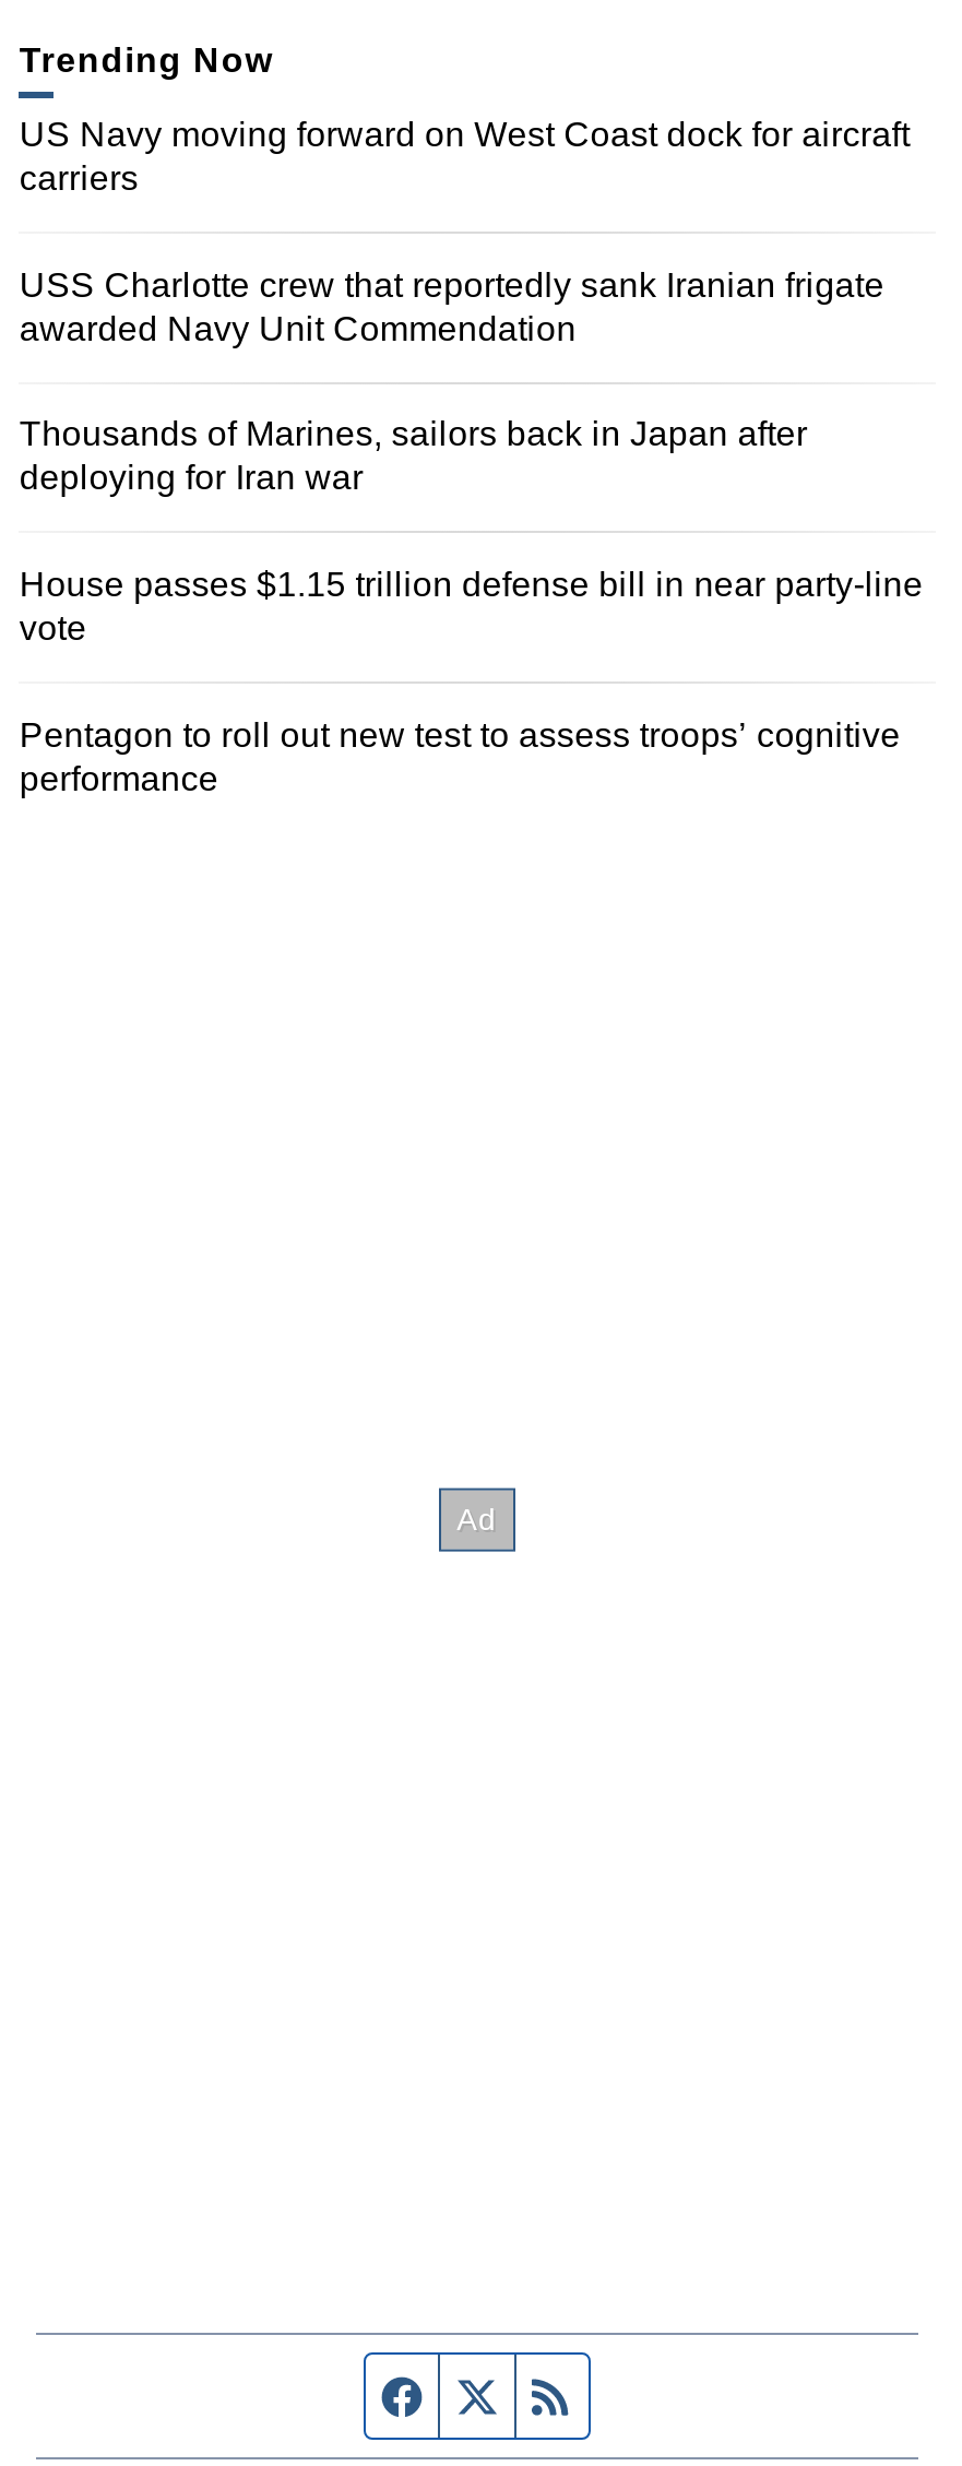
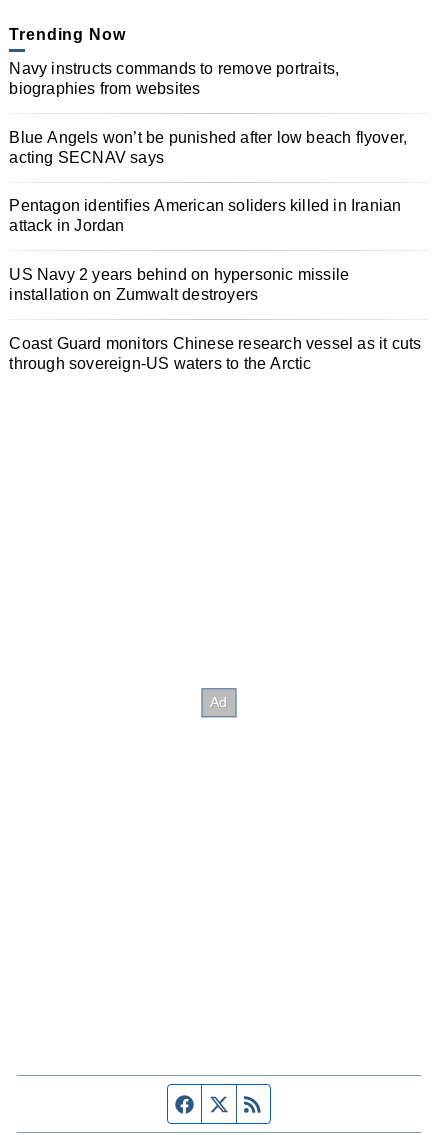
- US Navy moving forward on West Coast dock for aircraft
- carriers
+ Navy instructs commands to remove portraits,
+ biographies from websites

- USS Charlotte crew that reportedly sank Iranian frigate
- awarded Navy Unit Commendation
+ Blue Angels won’t be punished after low beach flyover,
+ acting SECNAV says

- Thousands of Marines, sailors back in Japan after
- deploying for Iran war
+ Pentagon identifies American soliders killed in Iranian
+ attack in Jordan

- House passes $1.15 trillion defense bill in near party-line
- vote
+ US Navy 2 years behind on hypersonic missile
+ installation on Zumwalt destroyers

- Pentagon to roll out new test to assess troops’ cognitive
- performance
+ Coast Guard monitors Chinese research vessel as it cuts
+ through sovereign-US waters to the Arctic
